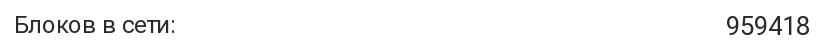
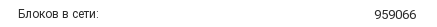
- 959418
+ 959066
